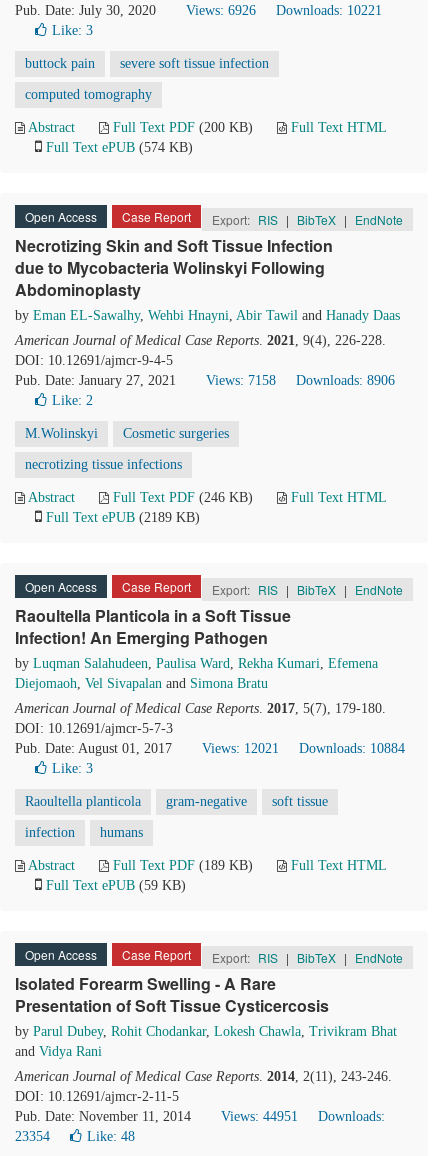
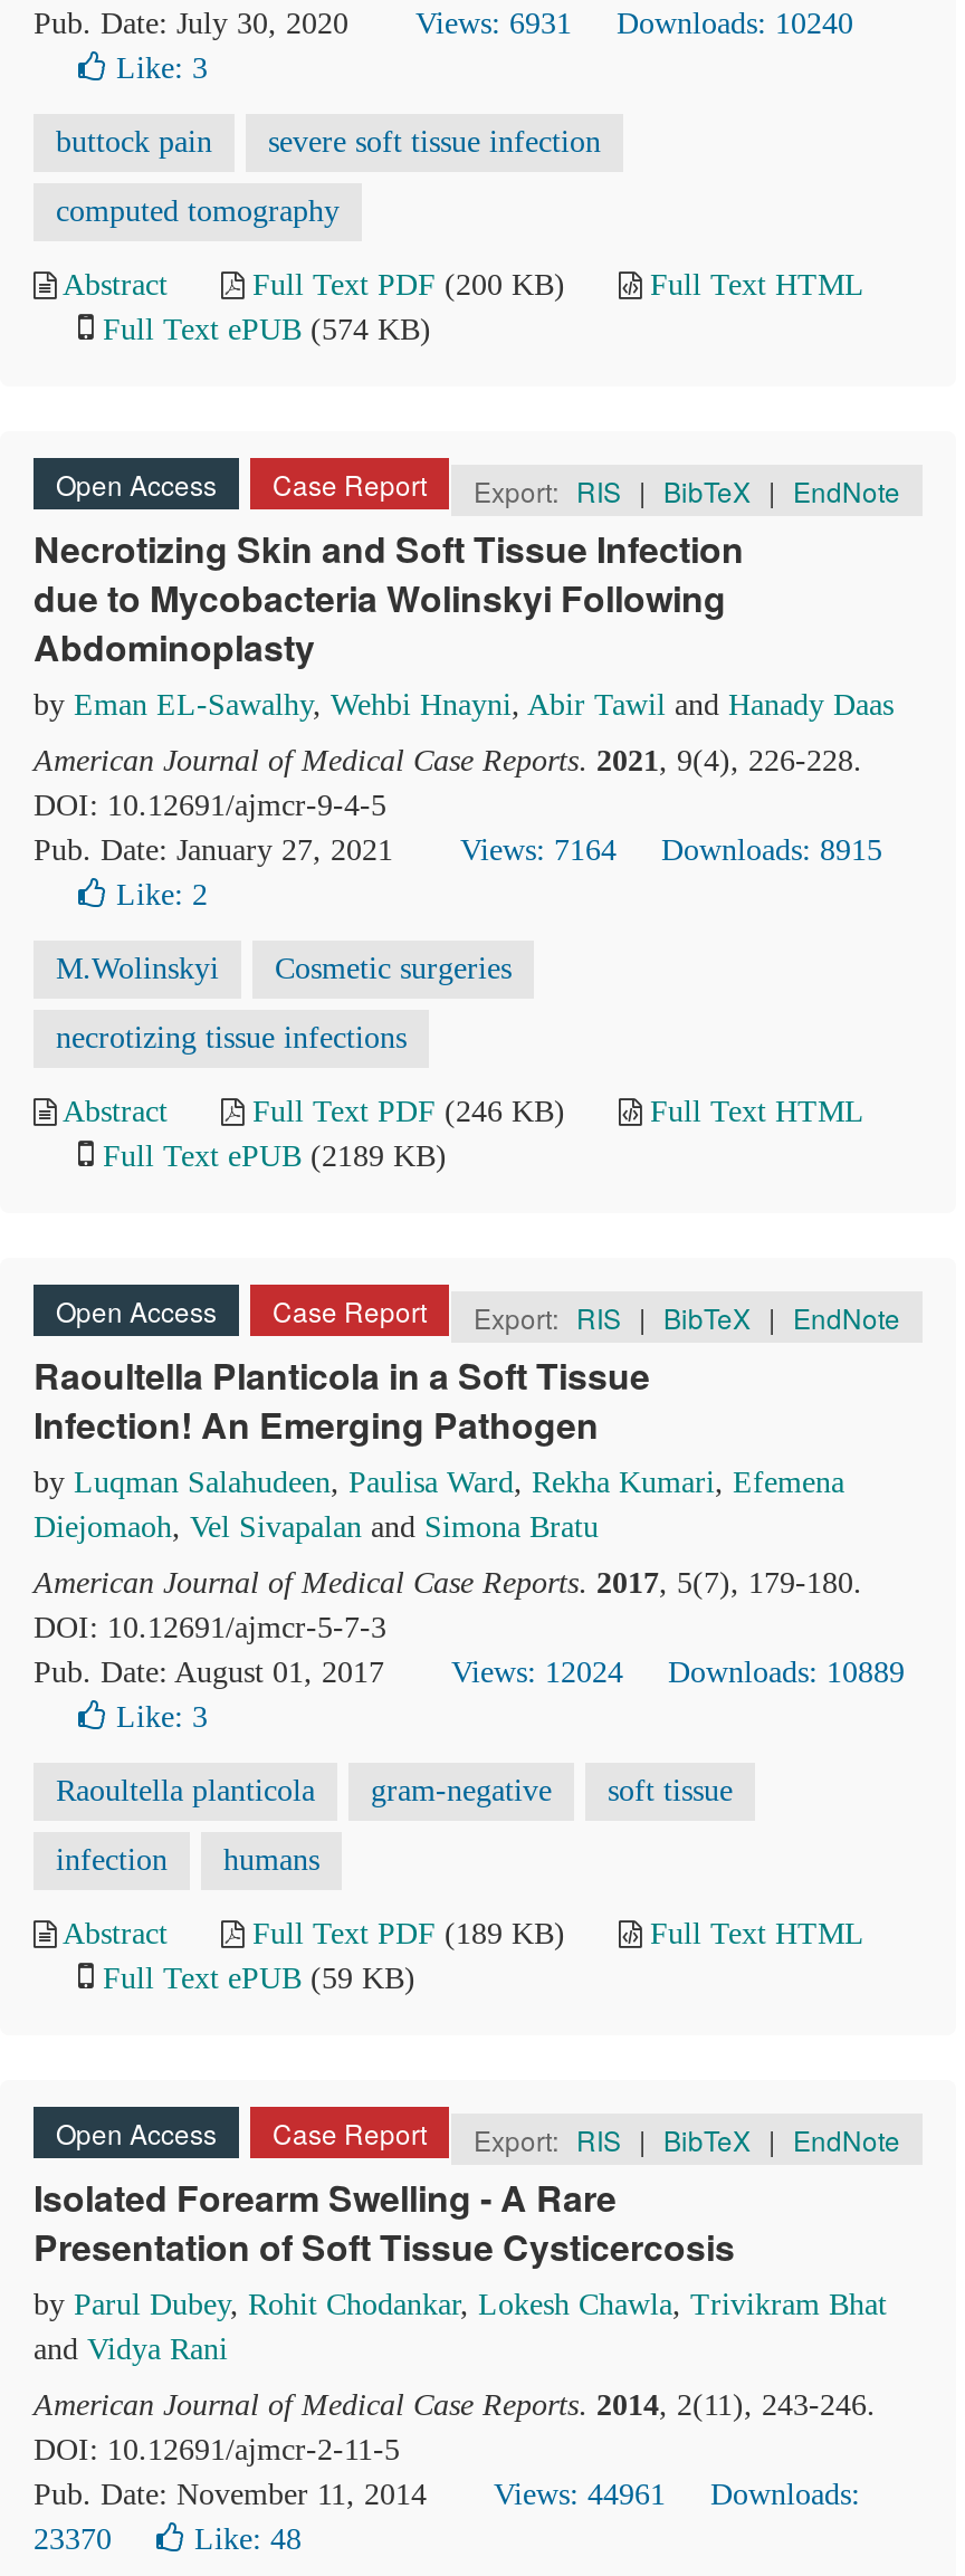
- Views: 6926
+ Views: 6931

- Downloads: 10221
+ Downloads: 10240

- Views: 7158
+ Views: 7164

- Downloads: 8906
+ Downloads: 8915

- Views: 12021
+ Views: 12024

- Downloads: 10884
+ Downloads: 10889

- Pub. Date: November 11, 2014 Views: 44951 Downloads:
+ Pub. Date: November 11, 2014 Views: 44961 Downloads:

- 23354
+ 23370
